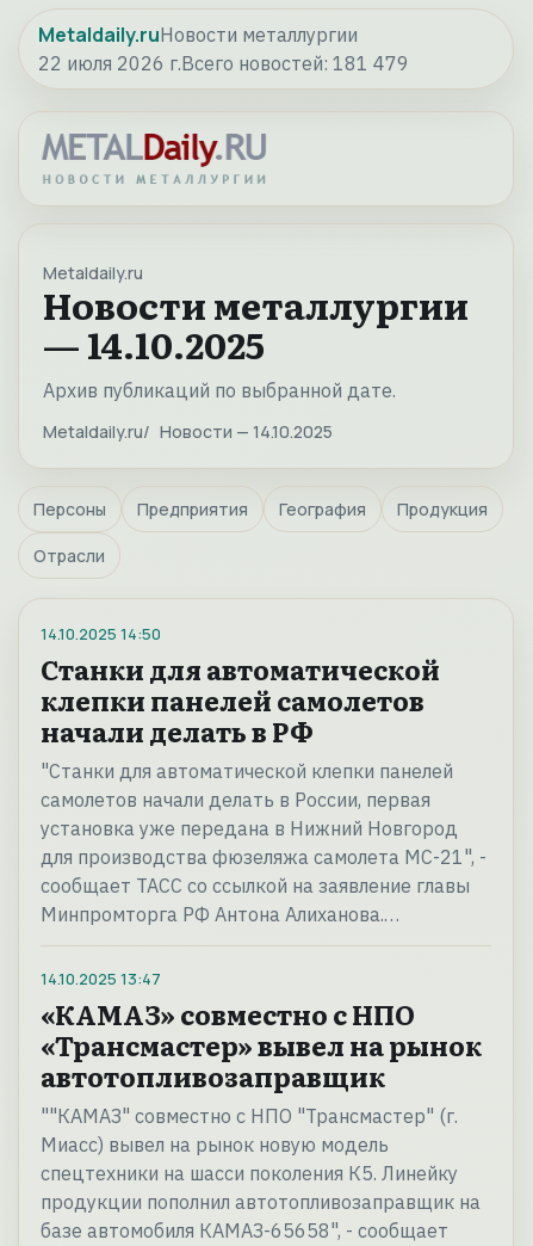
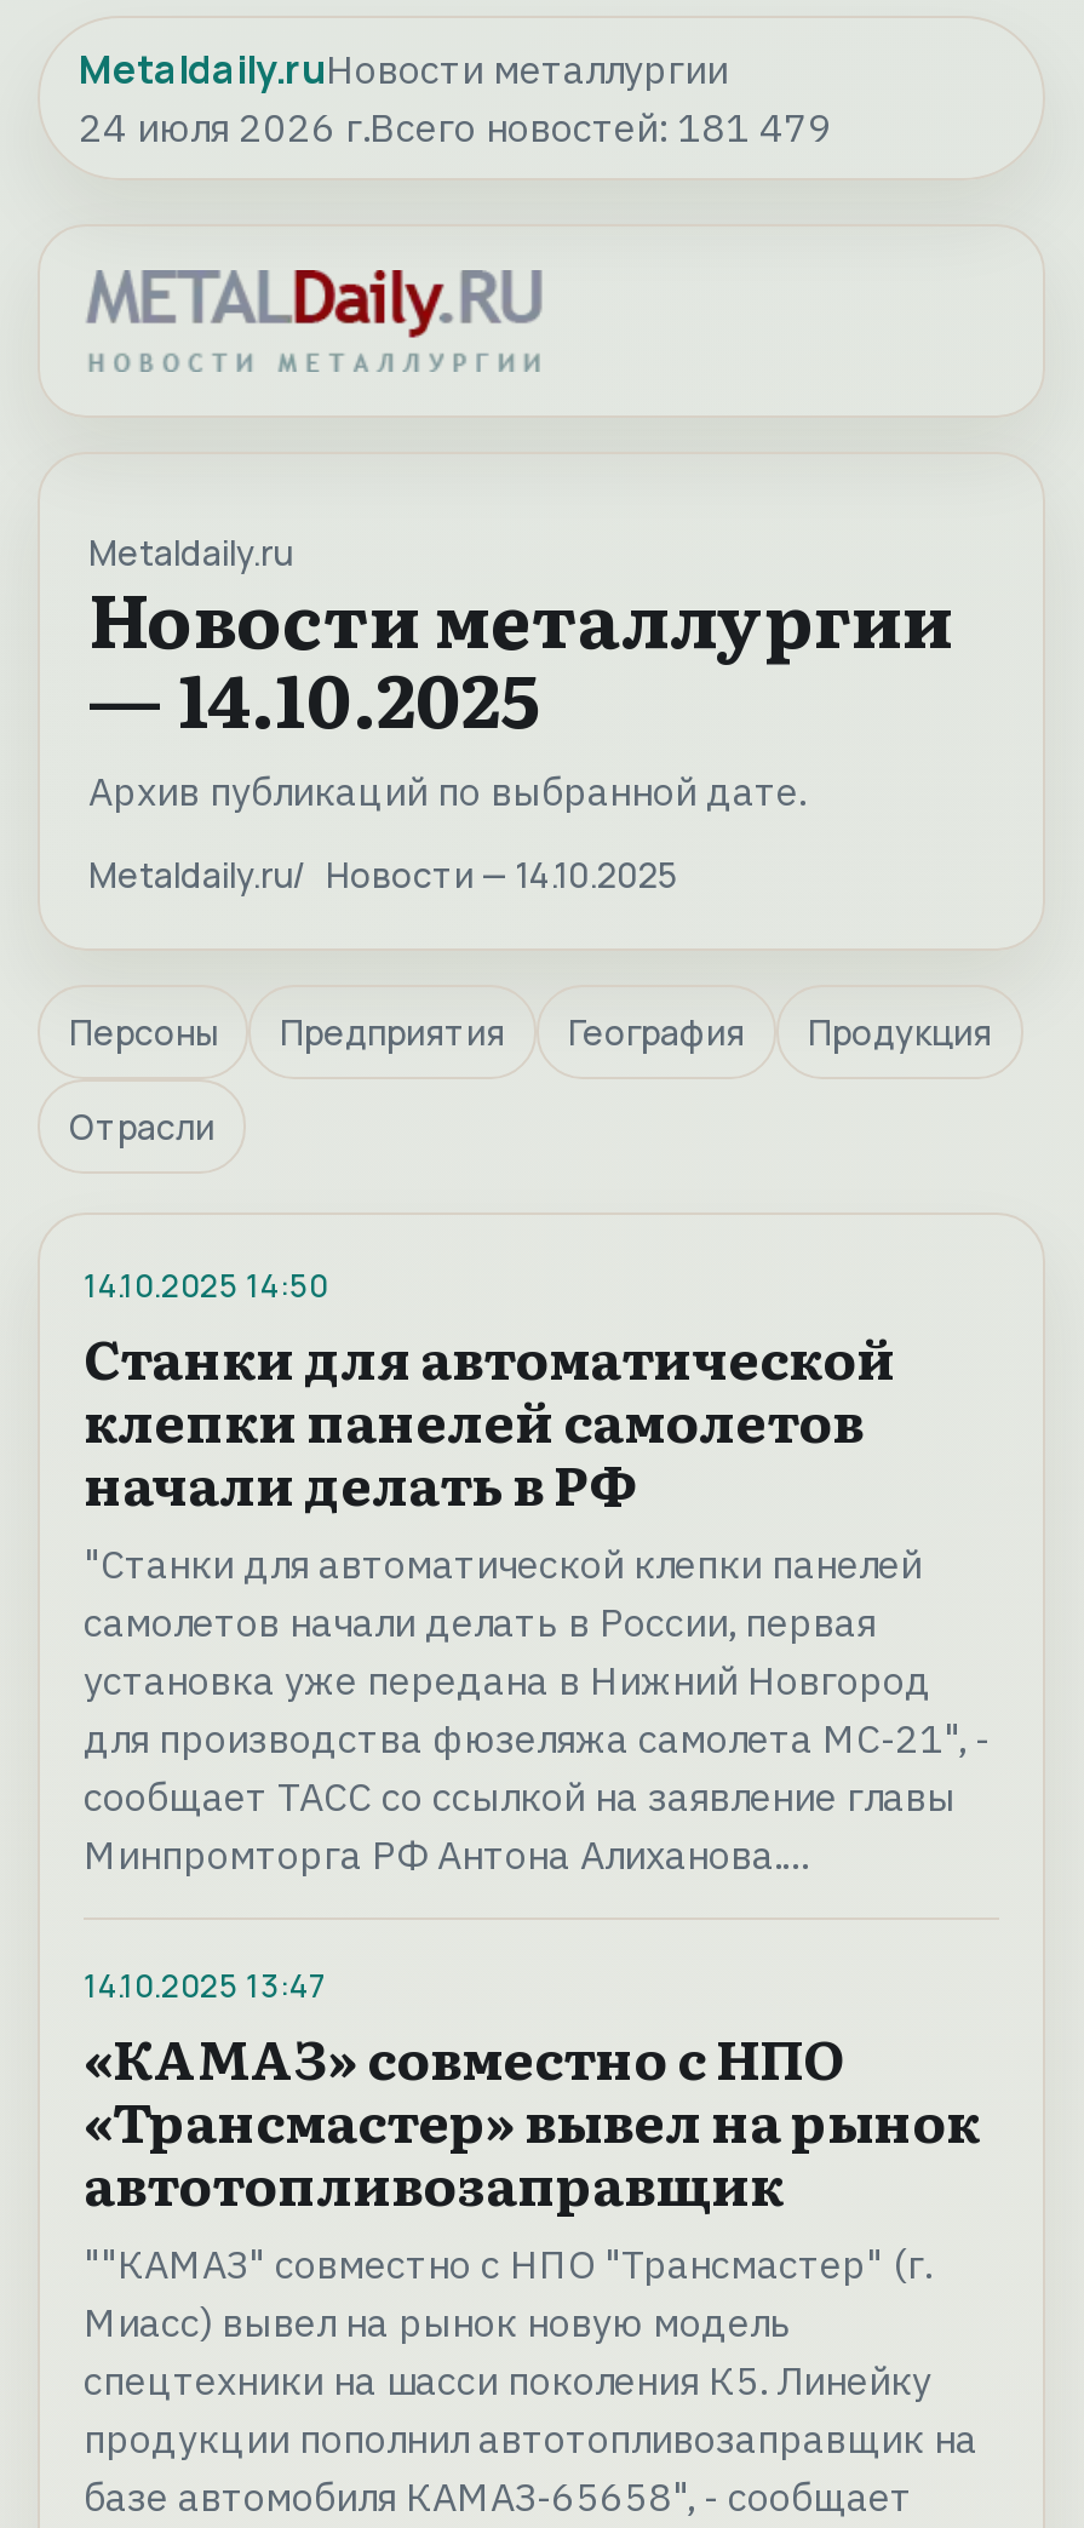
- 22 июля 2026 г.Всего новостей: 181 479
+ 24 июля 2026 г.Всего новостей: 181 479
